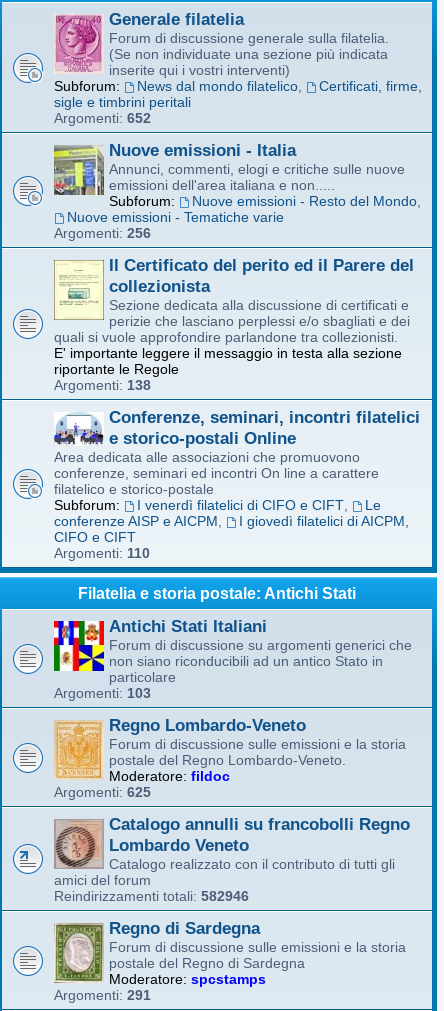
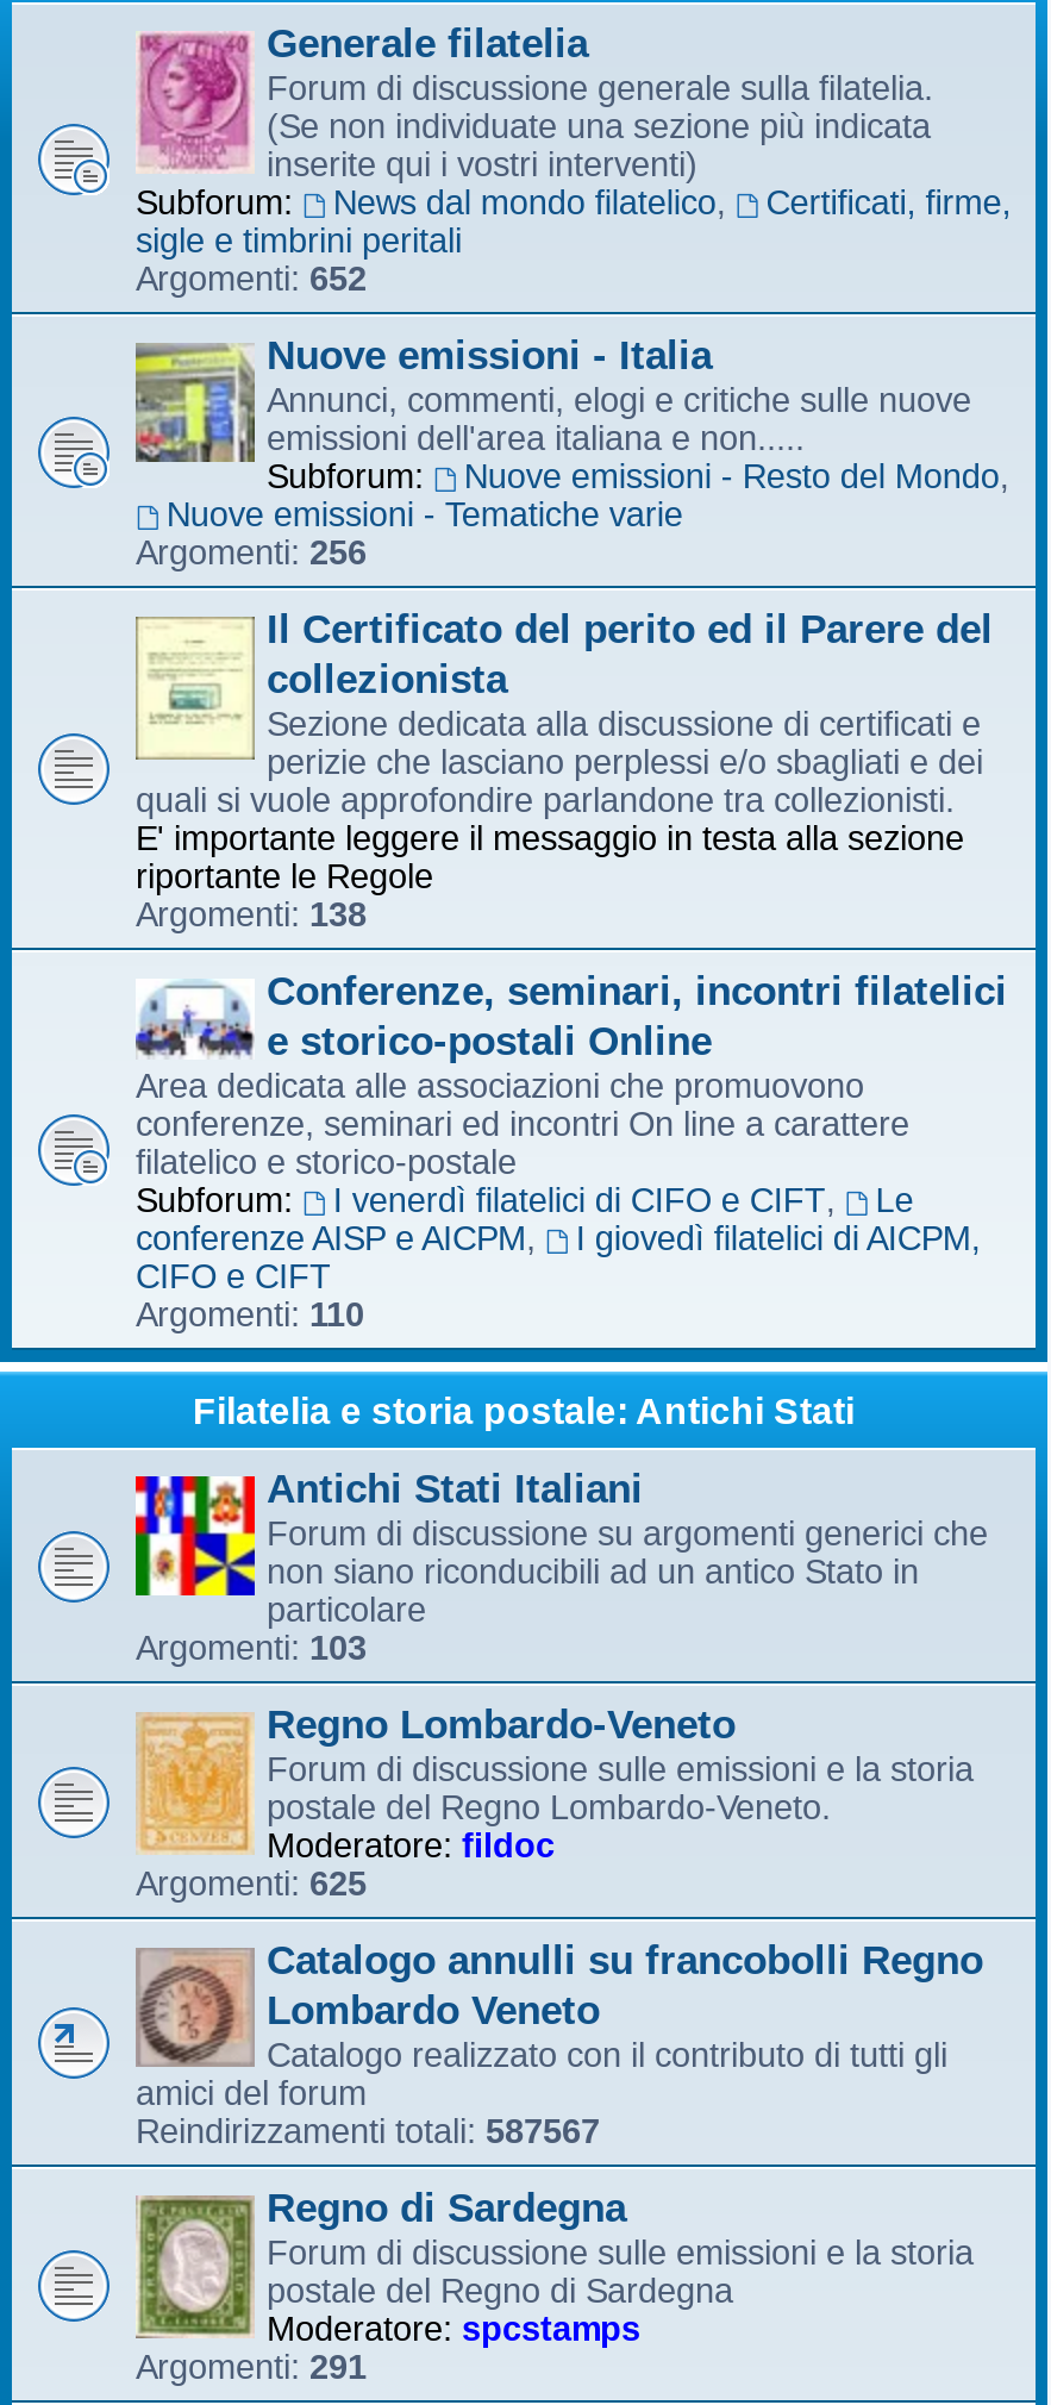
- Reindirizzamenti totali: 582946
+ Reindirizzamenti totali: 587567
